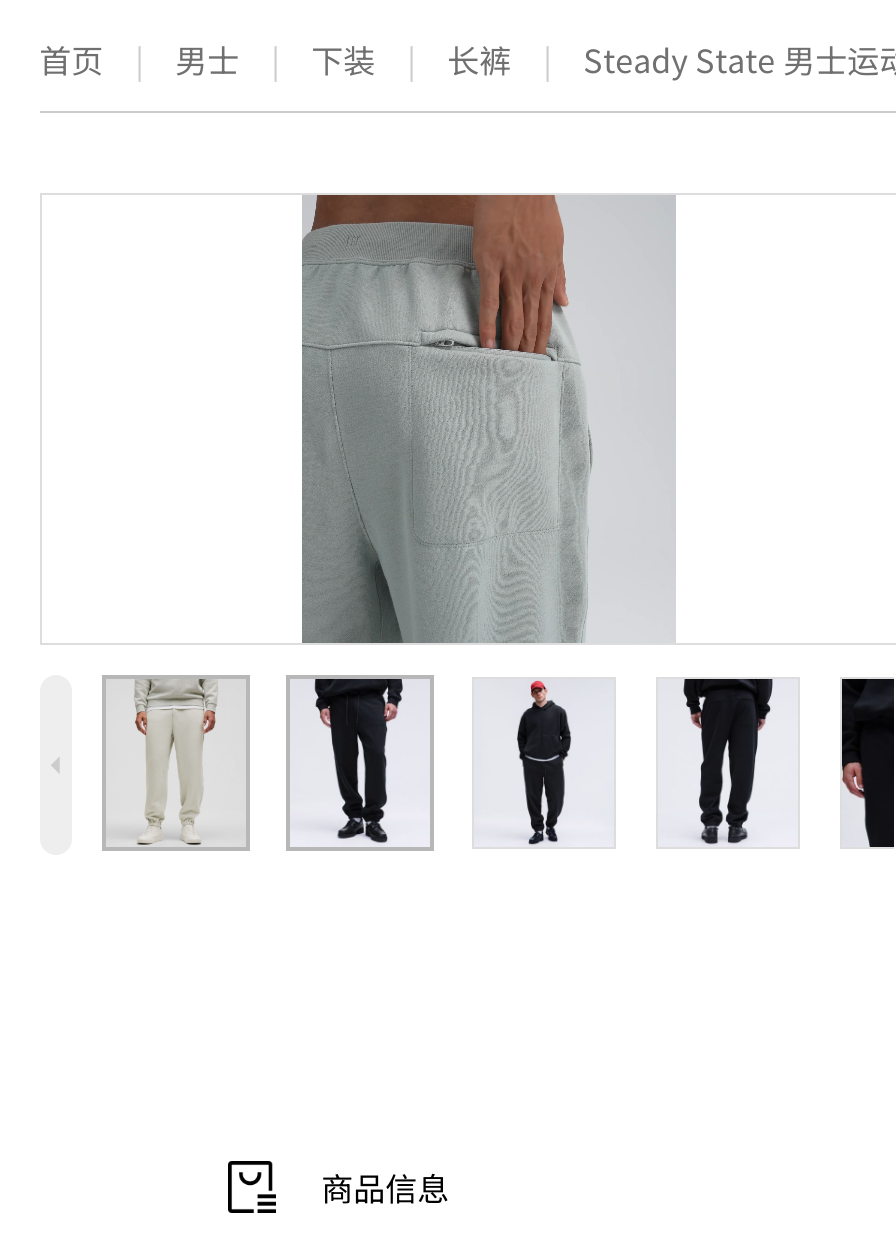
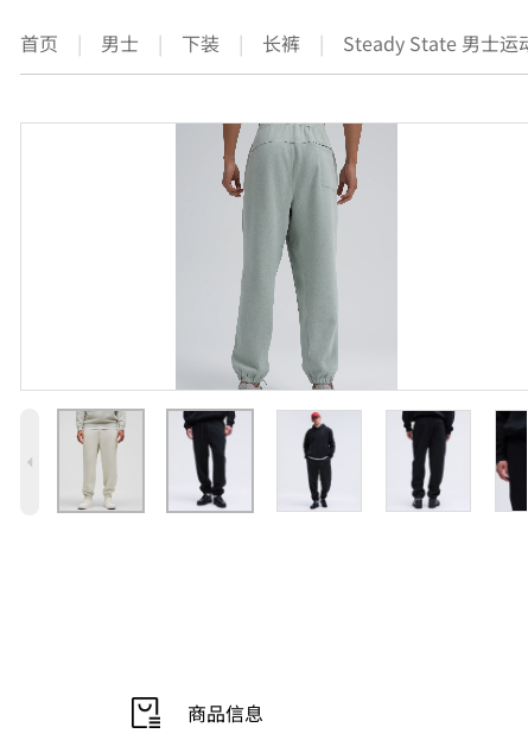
- [image]
+ [image]
